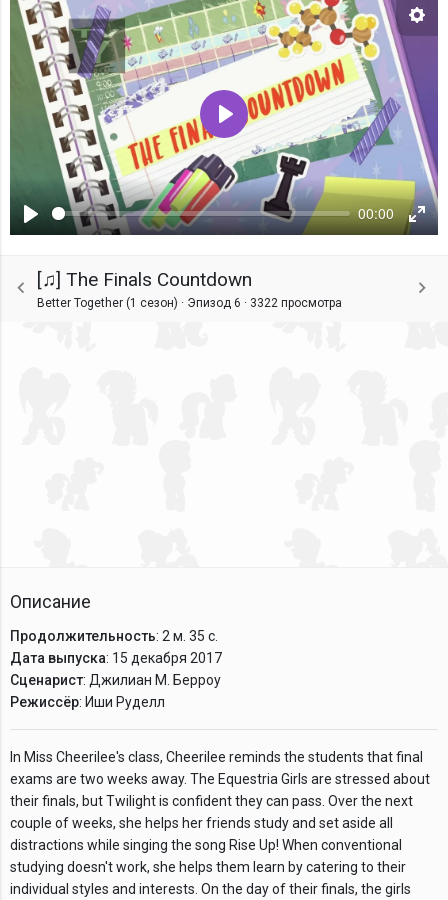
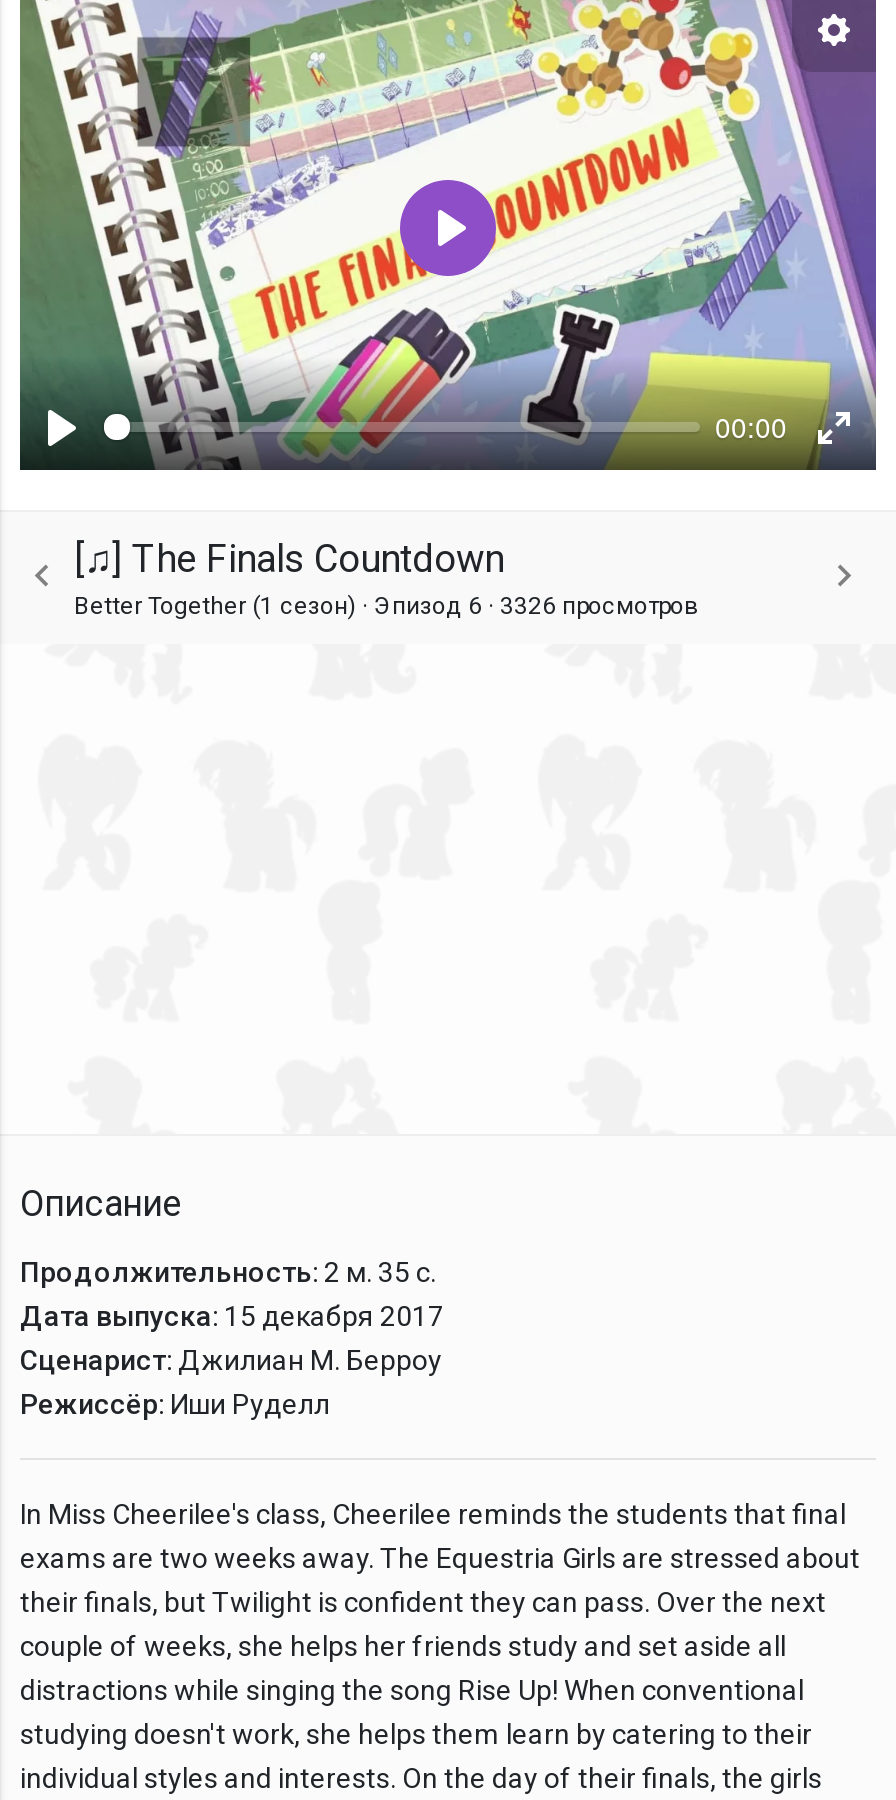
- Better Together (1 сезон) · Эпизод 6 · 3322 просмотра
+ Better Together (1 сезон) · Эпизод 6 · 3326 просмотров
